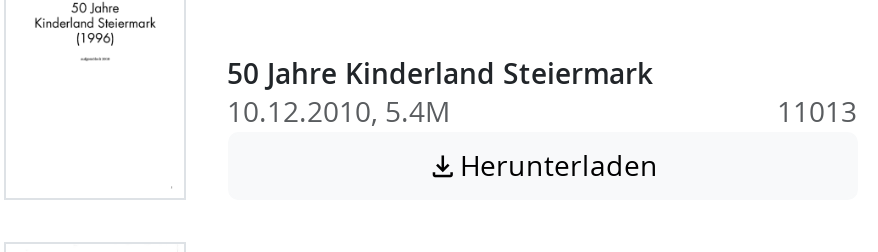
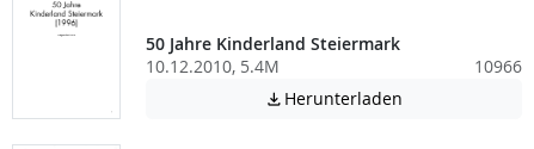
- 11013
+ 10966
